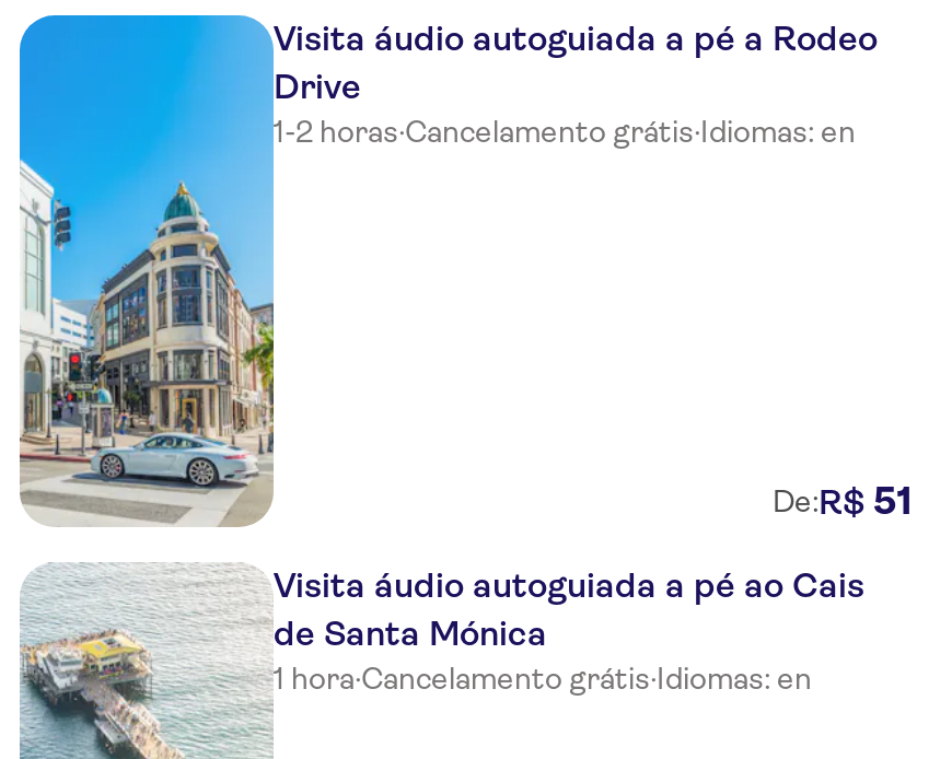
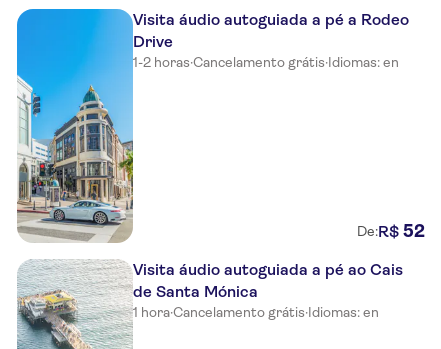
- De:R$ 51
+ De:R$ 52
